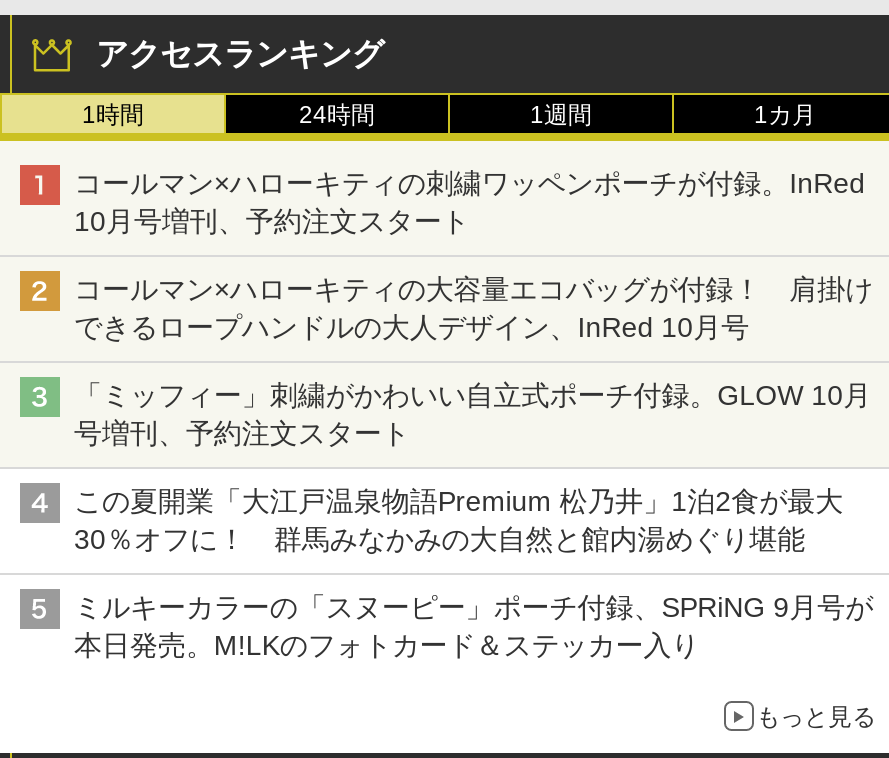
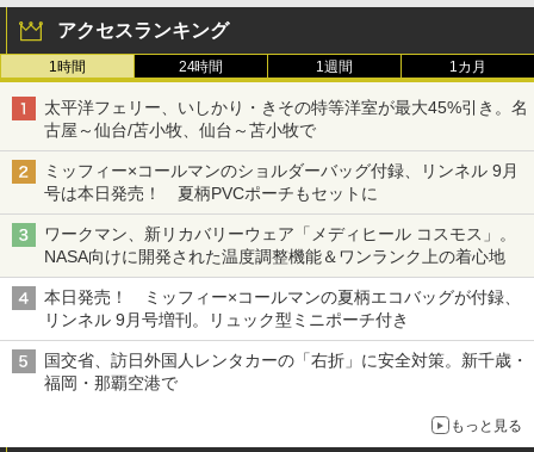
- コールマン×ハローキティの刺繍ワッペンポーチが付録。InRed
- 10月号増刊、予約注文スタート
+ 太平洋フェリー、いしかり・きその特等洋室が最大45%引き。名
+ 古屋～仙台/苫小牧、仙台～苫小牧で

- コールマン×ハローキティの大容量エコバッグが付録！ 肩掛け
- できるロープハンドルの大人デザイン、InRed 10月号
+ ミッフィー×コールマンのショルダーバッグ付録、リンネル 9月
+ 号は本日発売！ 夏柄PVCポーチもセットに

- 「ミッフィー」刺繍がかわいい自立式ポーチ付録。GLOW 10月
- 号増刊、予約注文スタート
+ ワークマン、新リカバリーウェア「メディヒール コスモス」。
+ NASA向けに開発された温度調整機能＆ワンランク上の着心地

- この夏開業「大江戸温泉物語Premium 松乃井」1泊2食が最大
- 30％オフに！ 群馬みなかみの大自然と館内湯めぐり堪能
+ 本日発売！ ミッフィー×コールマンの夏柄エコバッグが付録、
+ リンネル 9月号増刊。リュック型ミニポーチ付き

- ミルキーカラーの「スヌーピー」ポーチ付録、SPRiNG 9月号が
- 本日発売。M!LKのフォトカード＆ステッカー入り
+ 国交省、訪日外国人レンタカーの「右折」に安全対策。新千歳・
+ 福岡・那覇空港で
